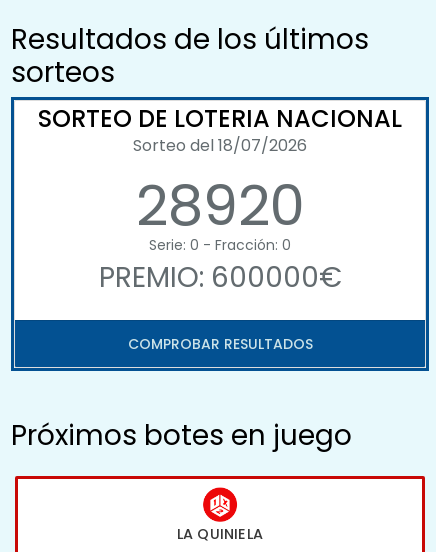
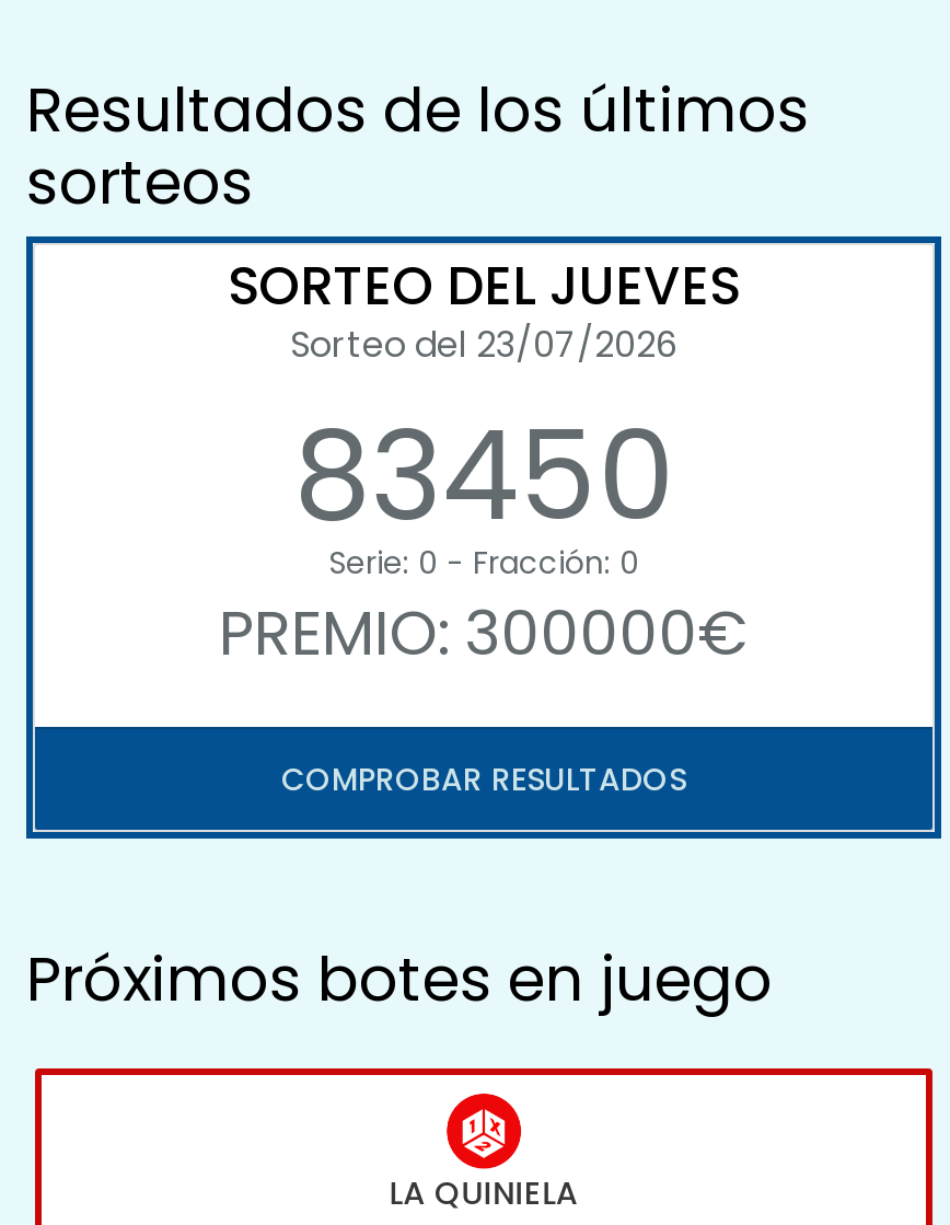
- SORTEO DE LOTERIA NACIONAL
- Sorteo del 18/07/2026
- 28920
+ SORTEO DEL JUEVES
+ Sorteo del 23/07/2026
+ 83450

- PREMIO: 600000€
+ PREMIO: 300000€
